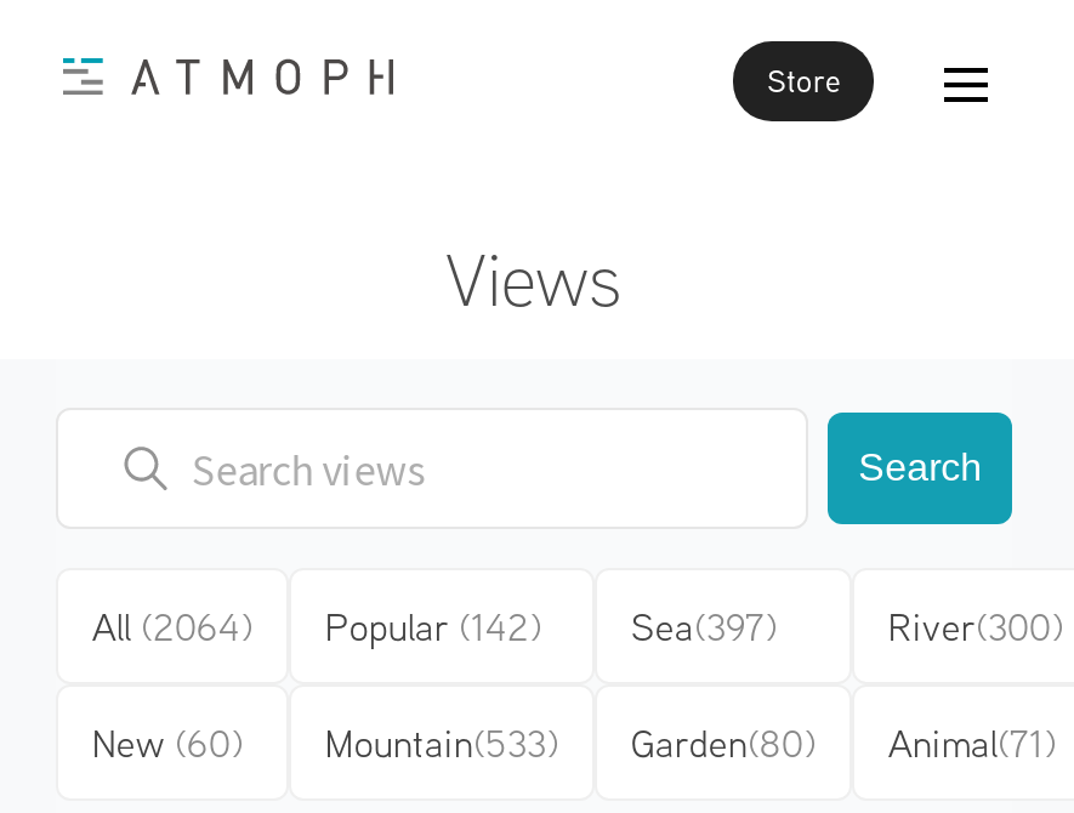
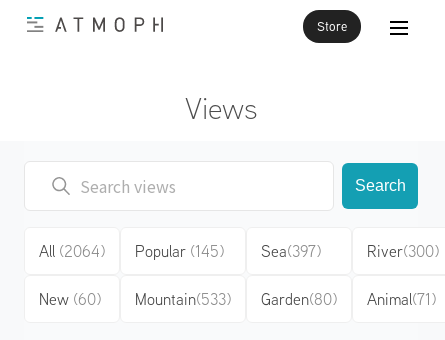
- All (2064) Popular (142) Sea(397)
+ All (2064) Popular (145) Sea(397)
